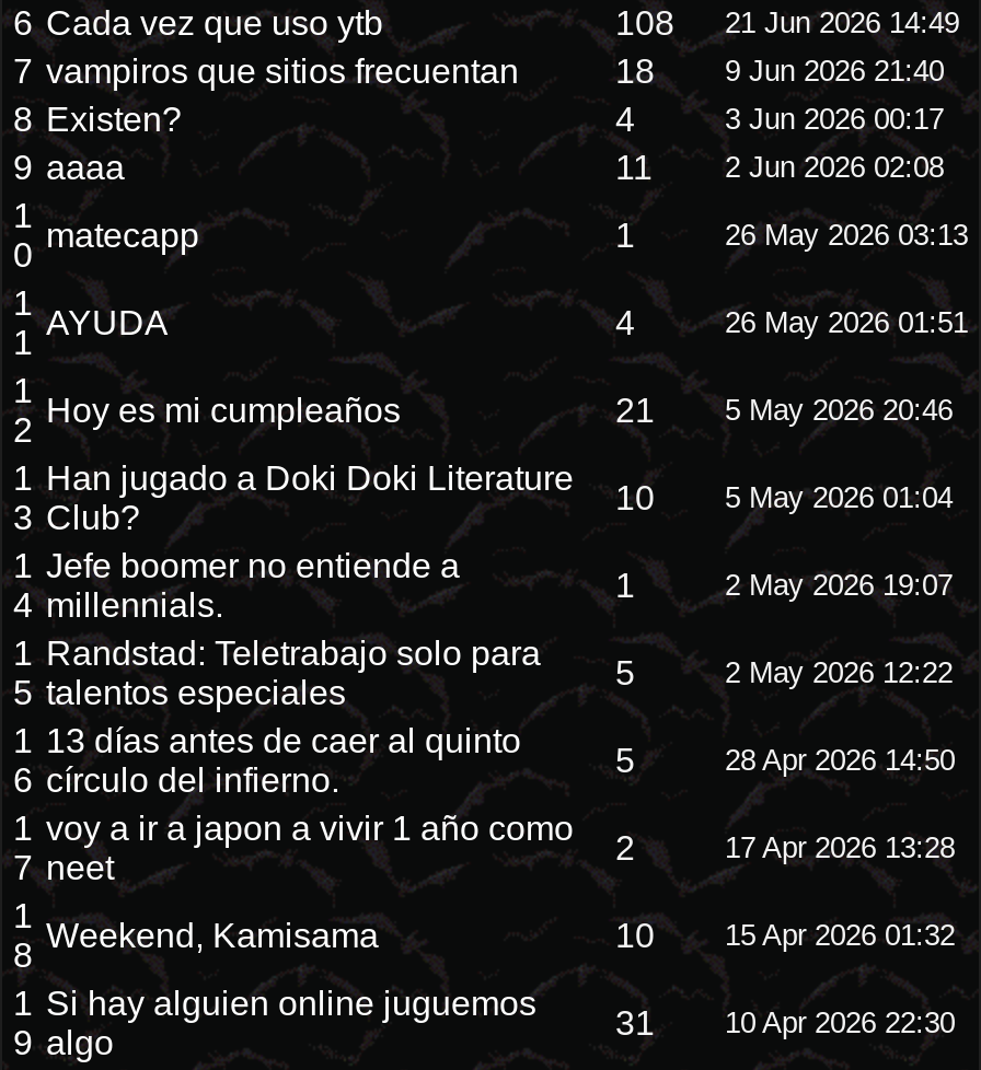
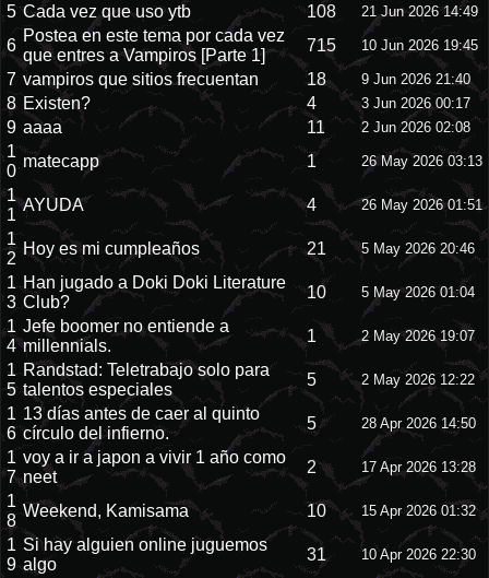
- 6 Cada vez que uso ytb
+ 5 Cada vez que uso ytb

+ 6

+ Postea en este tema por cada vez
+ que entres a Vampiros [Parte 1]

+ 715
+ 10 Jun 2026 19:45
